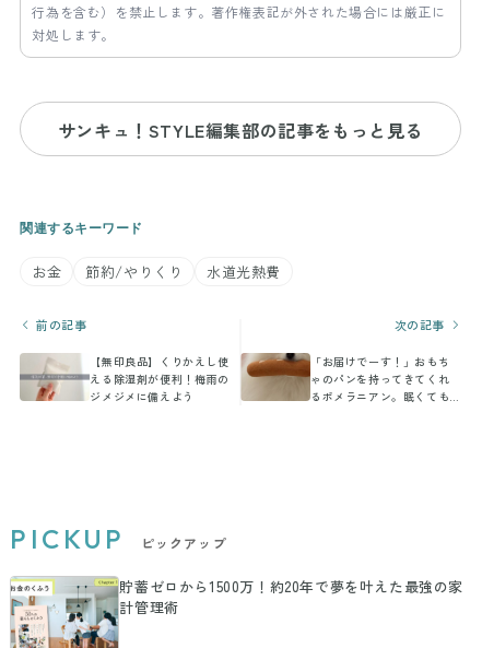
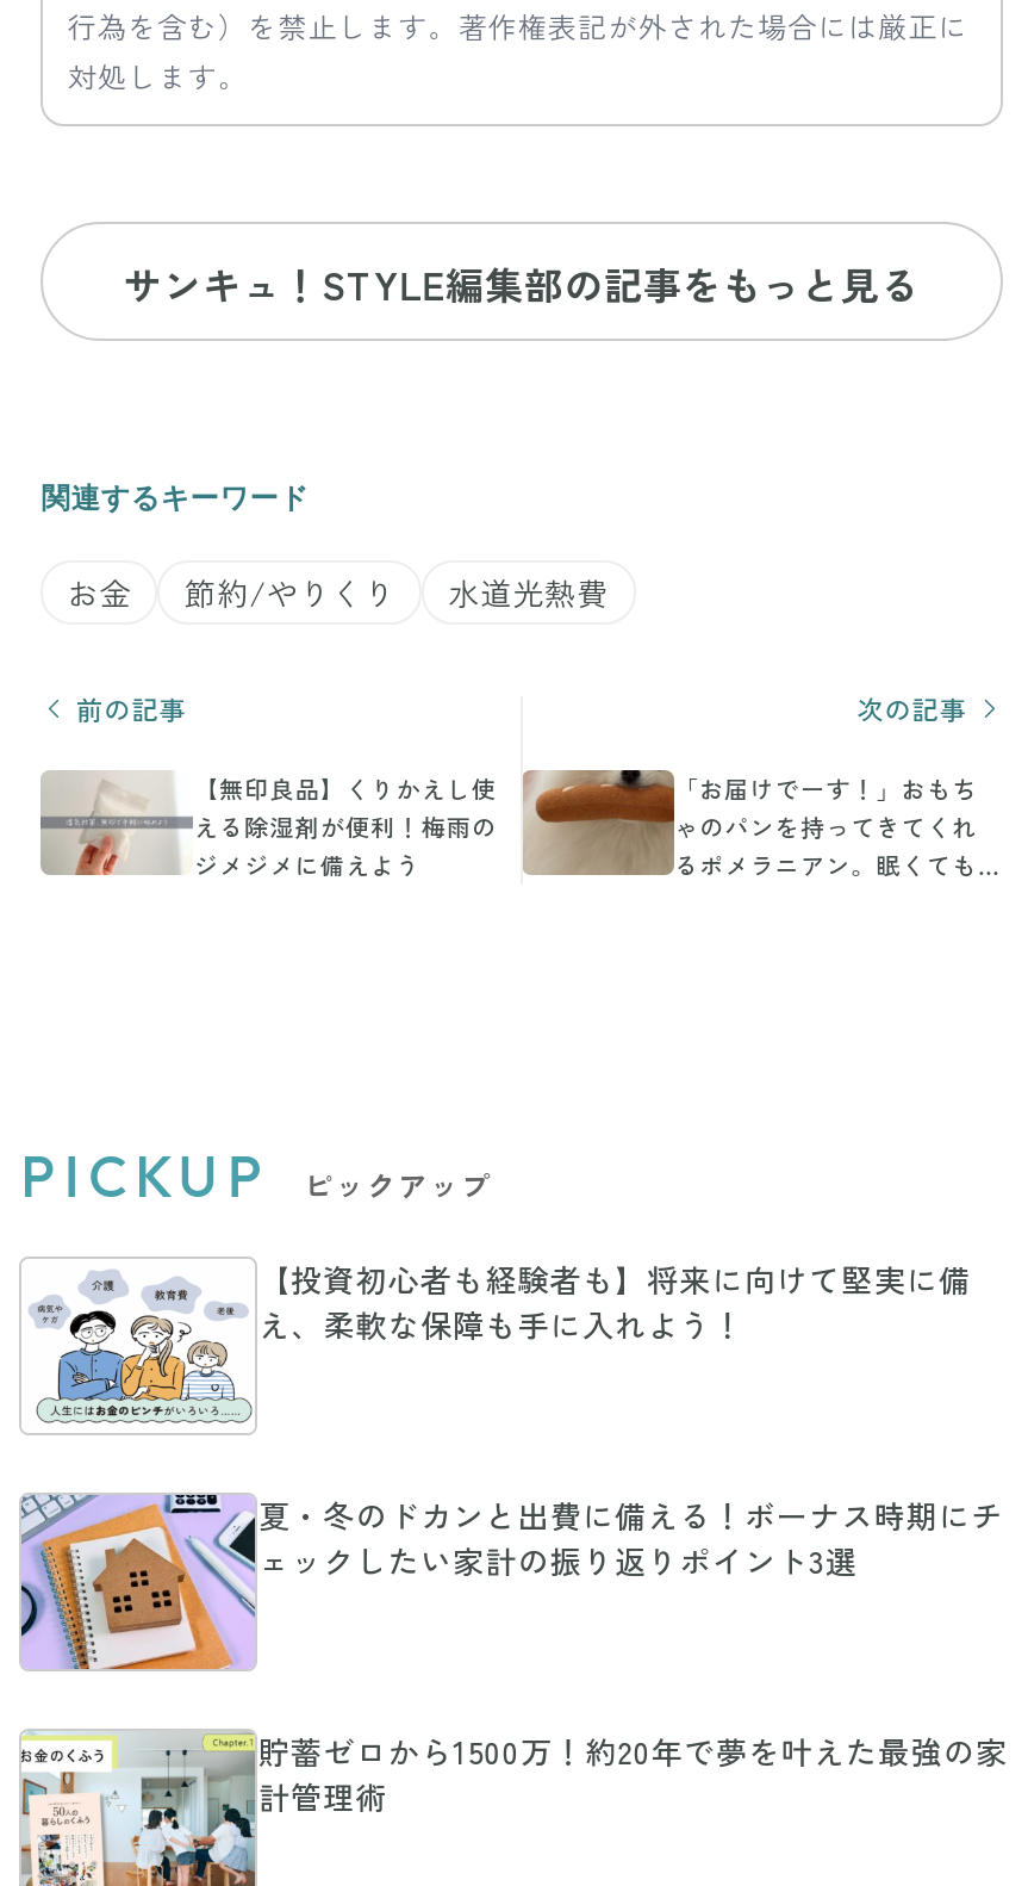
+ [image]
+ 夏・冬のドカンと出費に備える！ボーナス時期にチ
+ ェックしたい家計の振り返りポイント3選

+ [image]
+ 【投資初心者も経験者も】将来に向けて堅実に備
+ え、柔軟な保障も手に入れよう！
